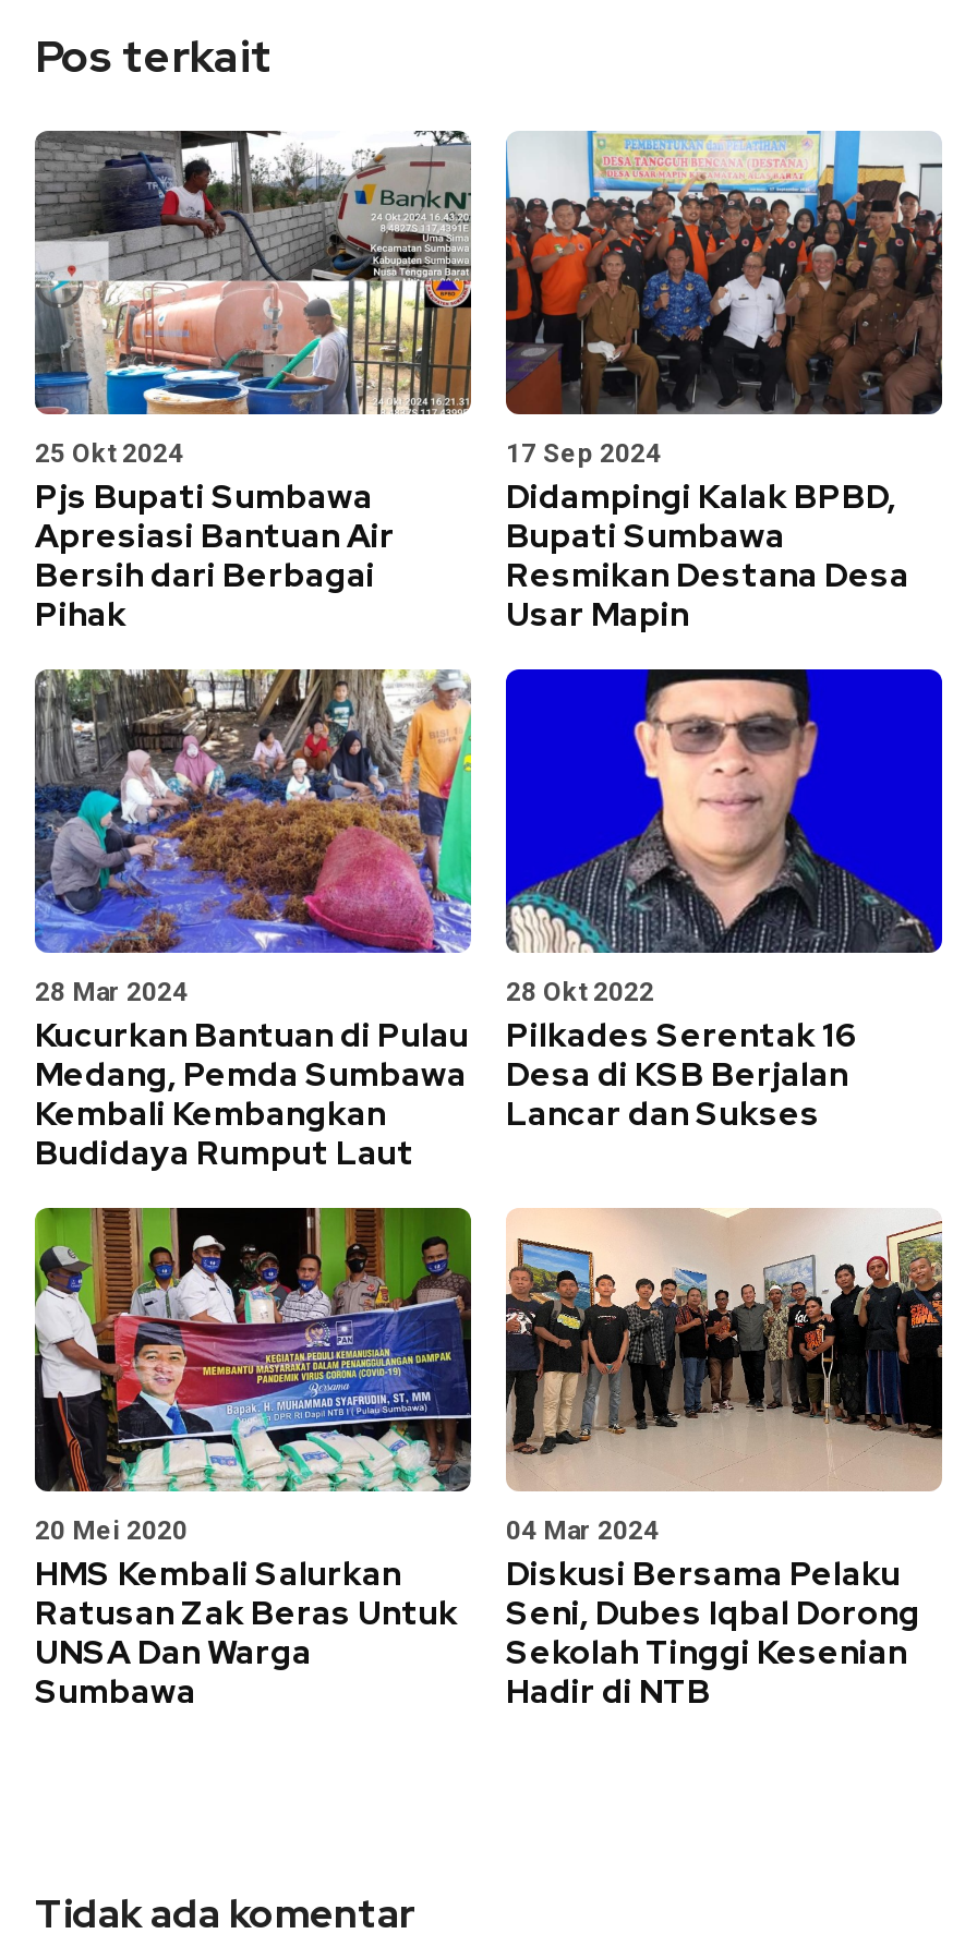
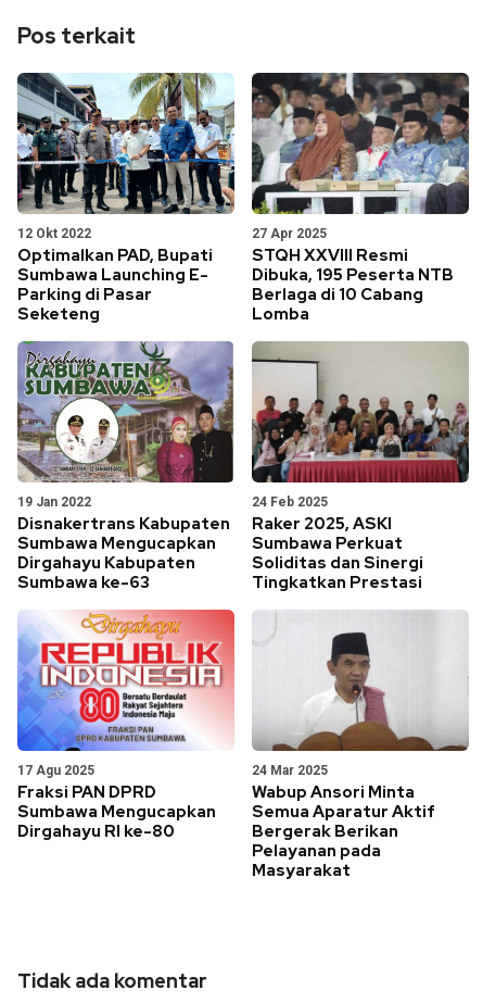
- [image]
- 25 Okt 2024
- Pjs Bupati Sumbawa
- Apresiasi Bantuan Air
- Bersih dari Berbagai
- Pihak
+ [image]
+ 12 Okt 2022
+ Optimalkan PAD, Bupati
+ Sumbawa Launching E-
+ Parking di Pasar
+ Seketeng

- [image]
- 17 Sep 2024
- Didampingi Kalak BPBD,
- Bupati Sumbawa
- Resmikan Destana Desa
- Usar Mapin
+ [image]
+ 27 Apr 2025
+ STQH XXVIII Resmi
+ Dibuka, 195 Peserta NTB
+ Berlaga di 10 Cabang
+ Lomba

- [image]
- 28 Mar 2024
- Kucurkan Bantuan di Pulau
- Medang, Pemda Sumbawa
- Kembali Kembangkan
- Budidaya Rumput Laut
+ [image]
+ 19 Jan 2022
+ Disnakertrans Kabupaten
+ Sumbawa Mengucapkan
+ Dirgahayu Kabupaten
+ Sumbawa ke-63

- [image]
- 28 Okt 2022
- Pilkades Serentak 16
- Desa di KSB Berjalan
- Lancar dan Sukses
+ [image]
+ 24 Feb 2025
+ Raker 2025, ASKI
+ Sumbawa Perkuat
+ Soliditas dan Sinergi
+ Tingkatkan Prestasi

- [image]
- 20 Mei 2020
- HMS Kembali Salurkan
- Ratusan Zak Beras Untuk
- UNSA Dan Warga
- Sumbawa
+ [image]
+ 17 Agu 2025
+ Fraksi PAN DPRD
+ Sumbawa Mengucapkan
+ Dirgahayu RI ke-80

- [image]
- 04 Mar 2024
- Diskusi Bersama Pelaku
- Seni, Dubes Iqbal Dorong
- Sekolah Tinggi Kesenian
- Hadir di NTB
+ [image]
+ 24 Mar 2025
+ Wabup Ansori Minta
+ Semua Aparatur Aktif
+ Bergerak Berikan
+ Pelayanan pada
+ Masyarakat
